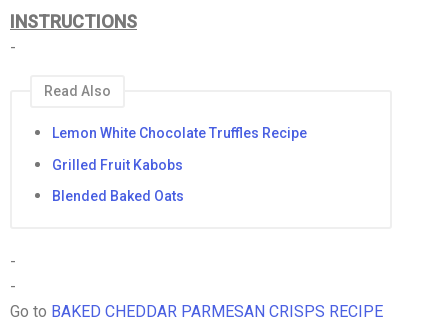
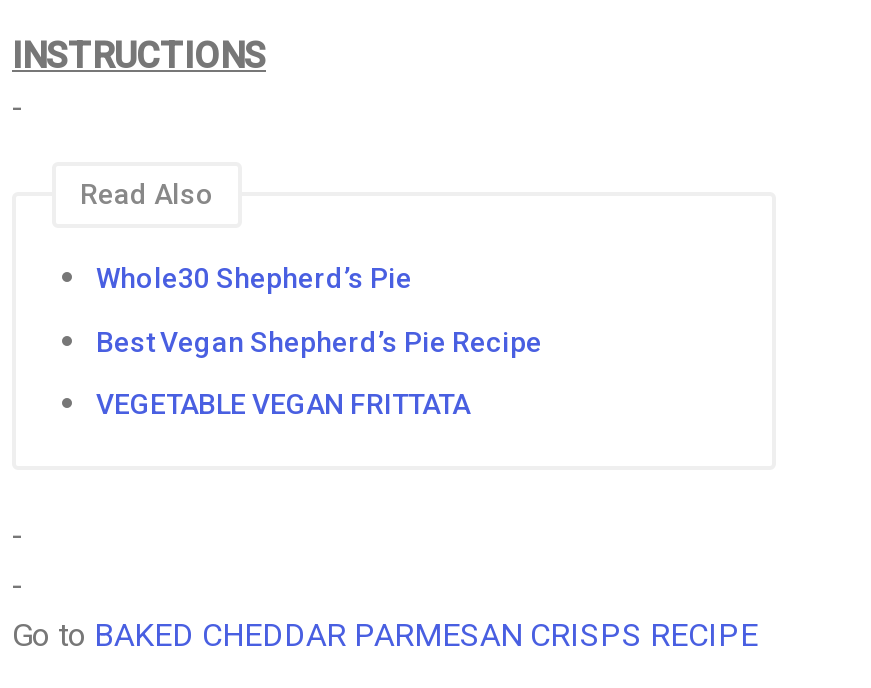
- Lemon White Chocolate Truffles Recipe
+ Whole30 Shepherd’s Pie

- Grilled Fruit Kabobs
+ Best Vegan Shepherd’s Pie Recipe

- Blended Baked Oats
+ VEGETABLE VEGAN FRITTATA
